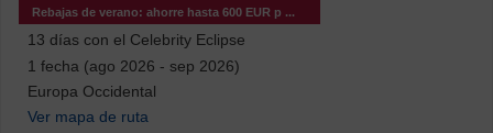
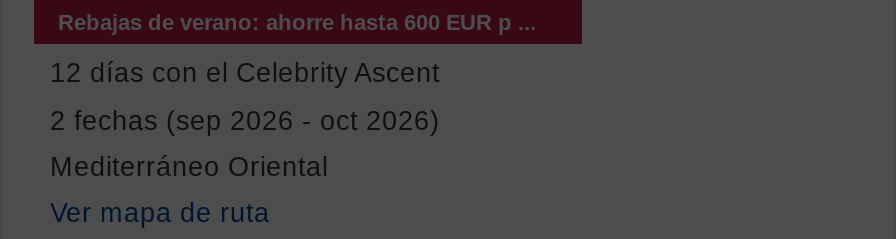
- 13 días con el Celebrity Eclipse
+ 12 días con el Celebrity Ascent

- 1 fecha (ago 2026 - sep 2026)
+ 2 fechas (sep 2026 - oct 2026)

- Europa Occidental
+ Mediterráneo Oriental
